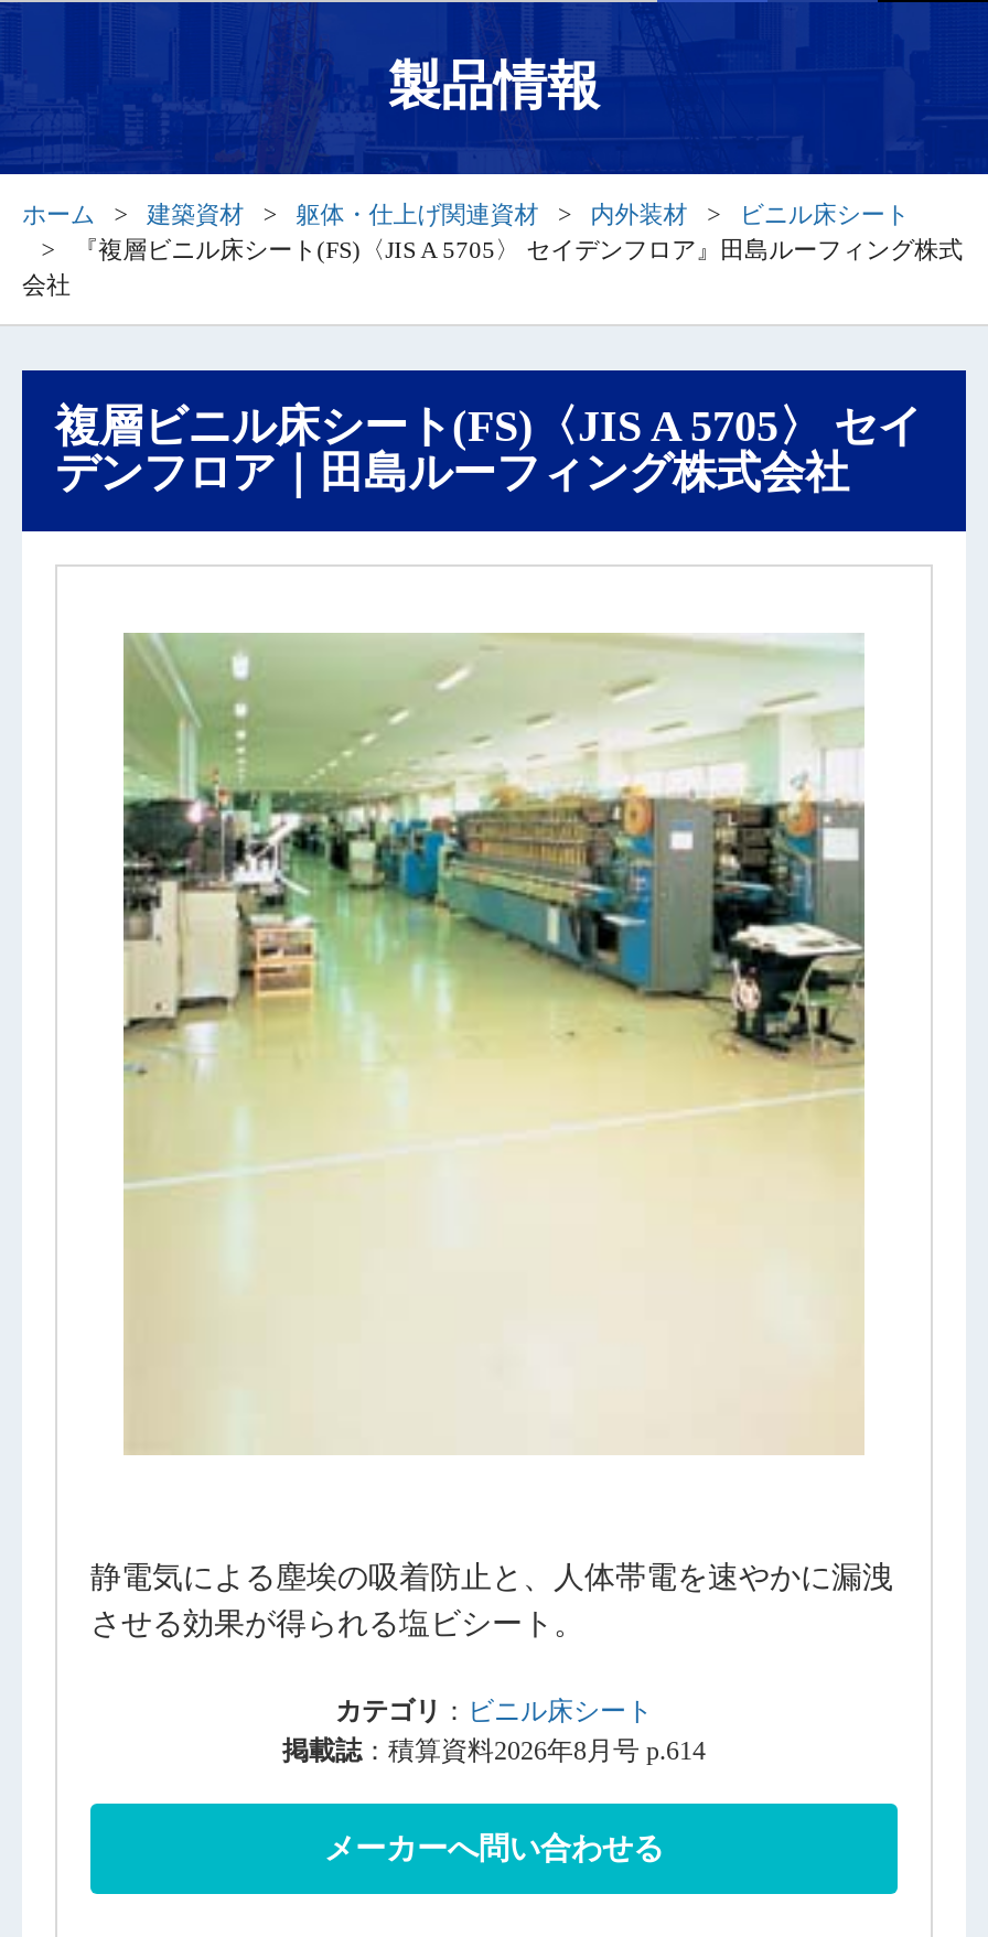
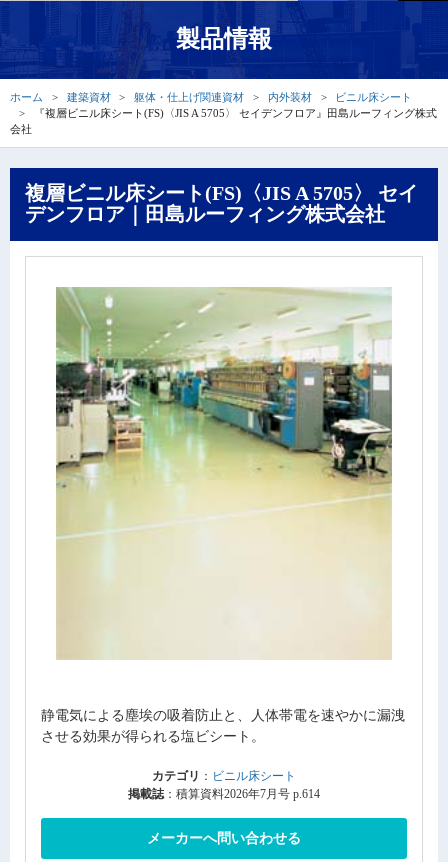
- 掲載誌：積算資料2026年8月号 p.614
+ 掲載誌：積算資料2026年7月号 p.614
